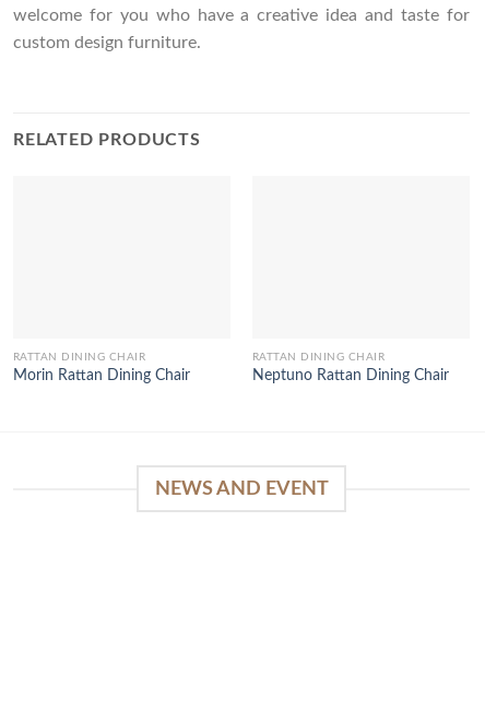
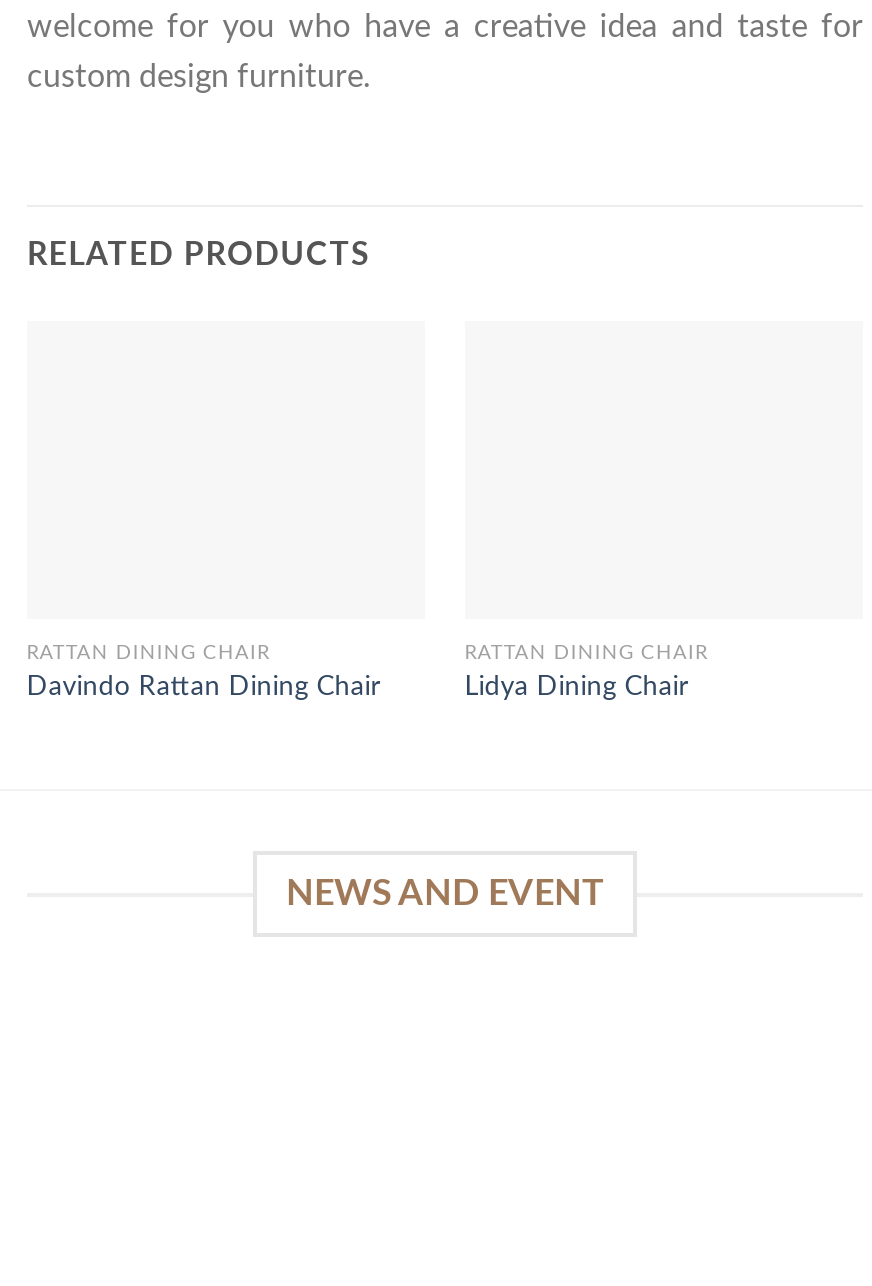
- Morin Rattan Dining Chair
+ Davindo Rattan Dining Chair

- Neptuno Rattan Dining Chair
+ Lidya Dining Chair
